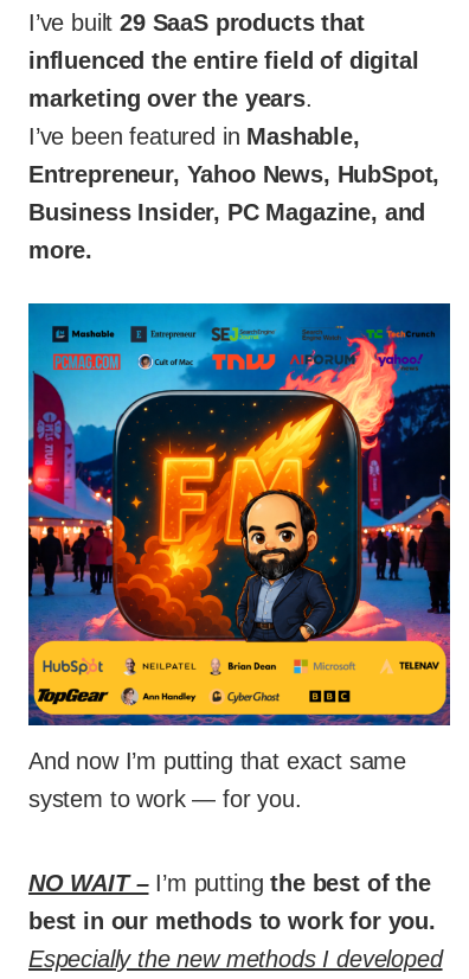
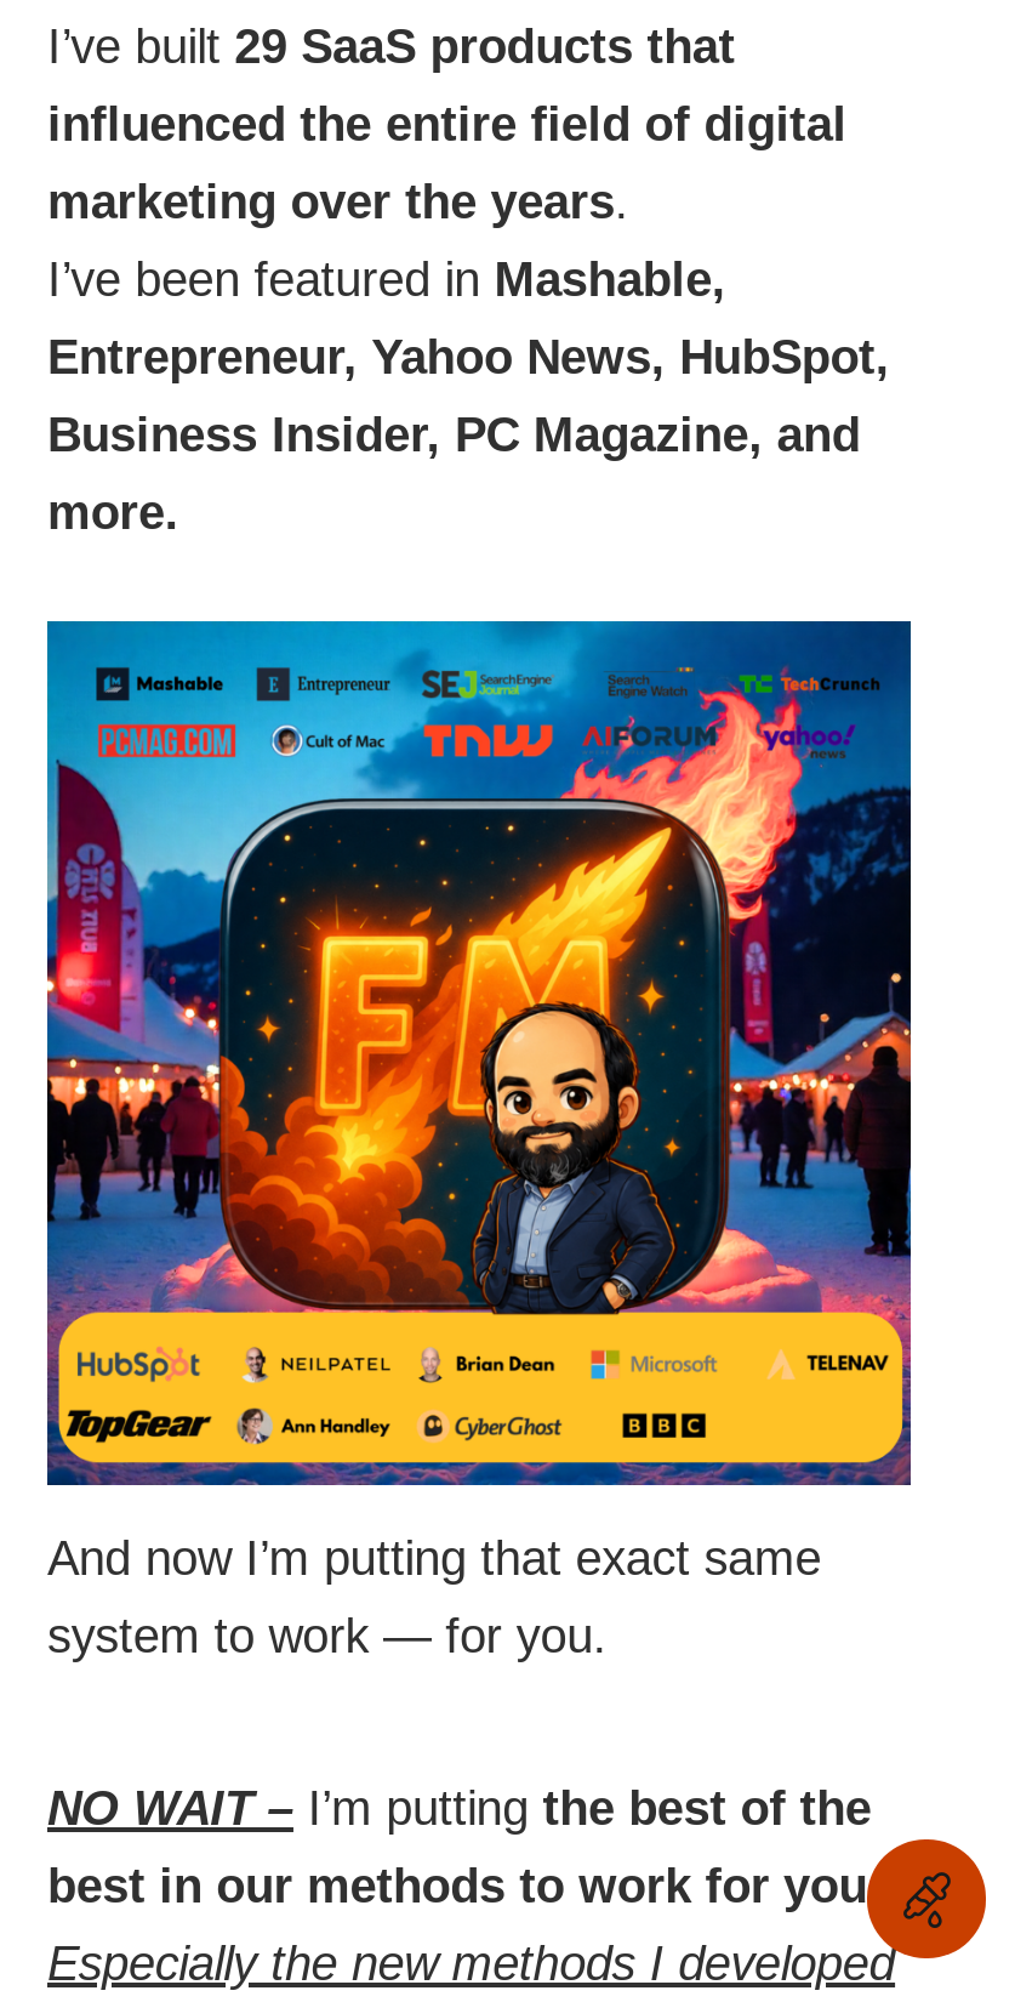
+ [image]
